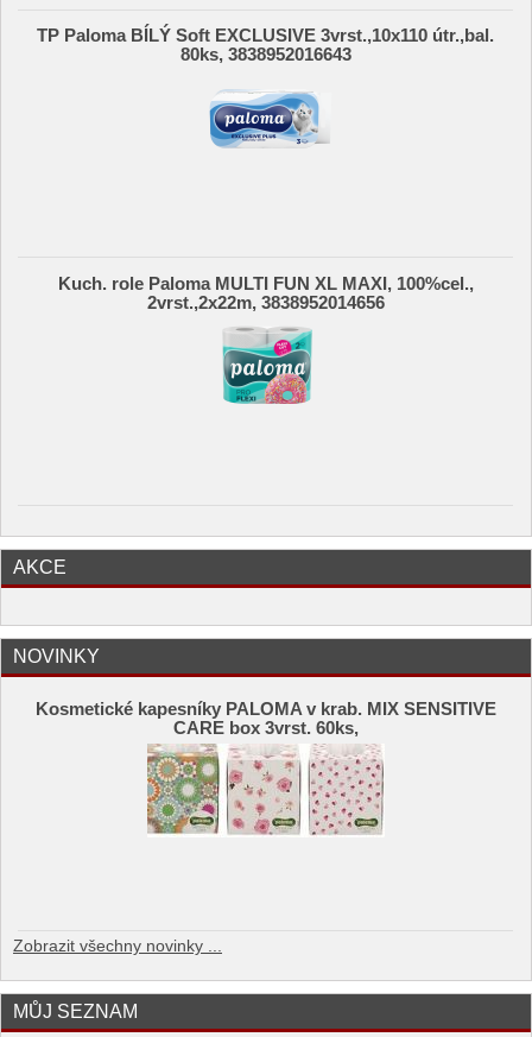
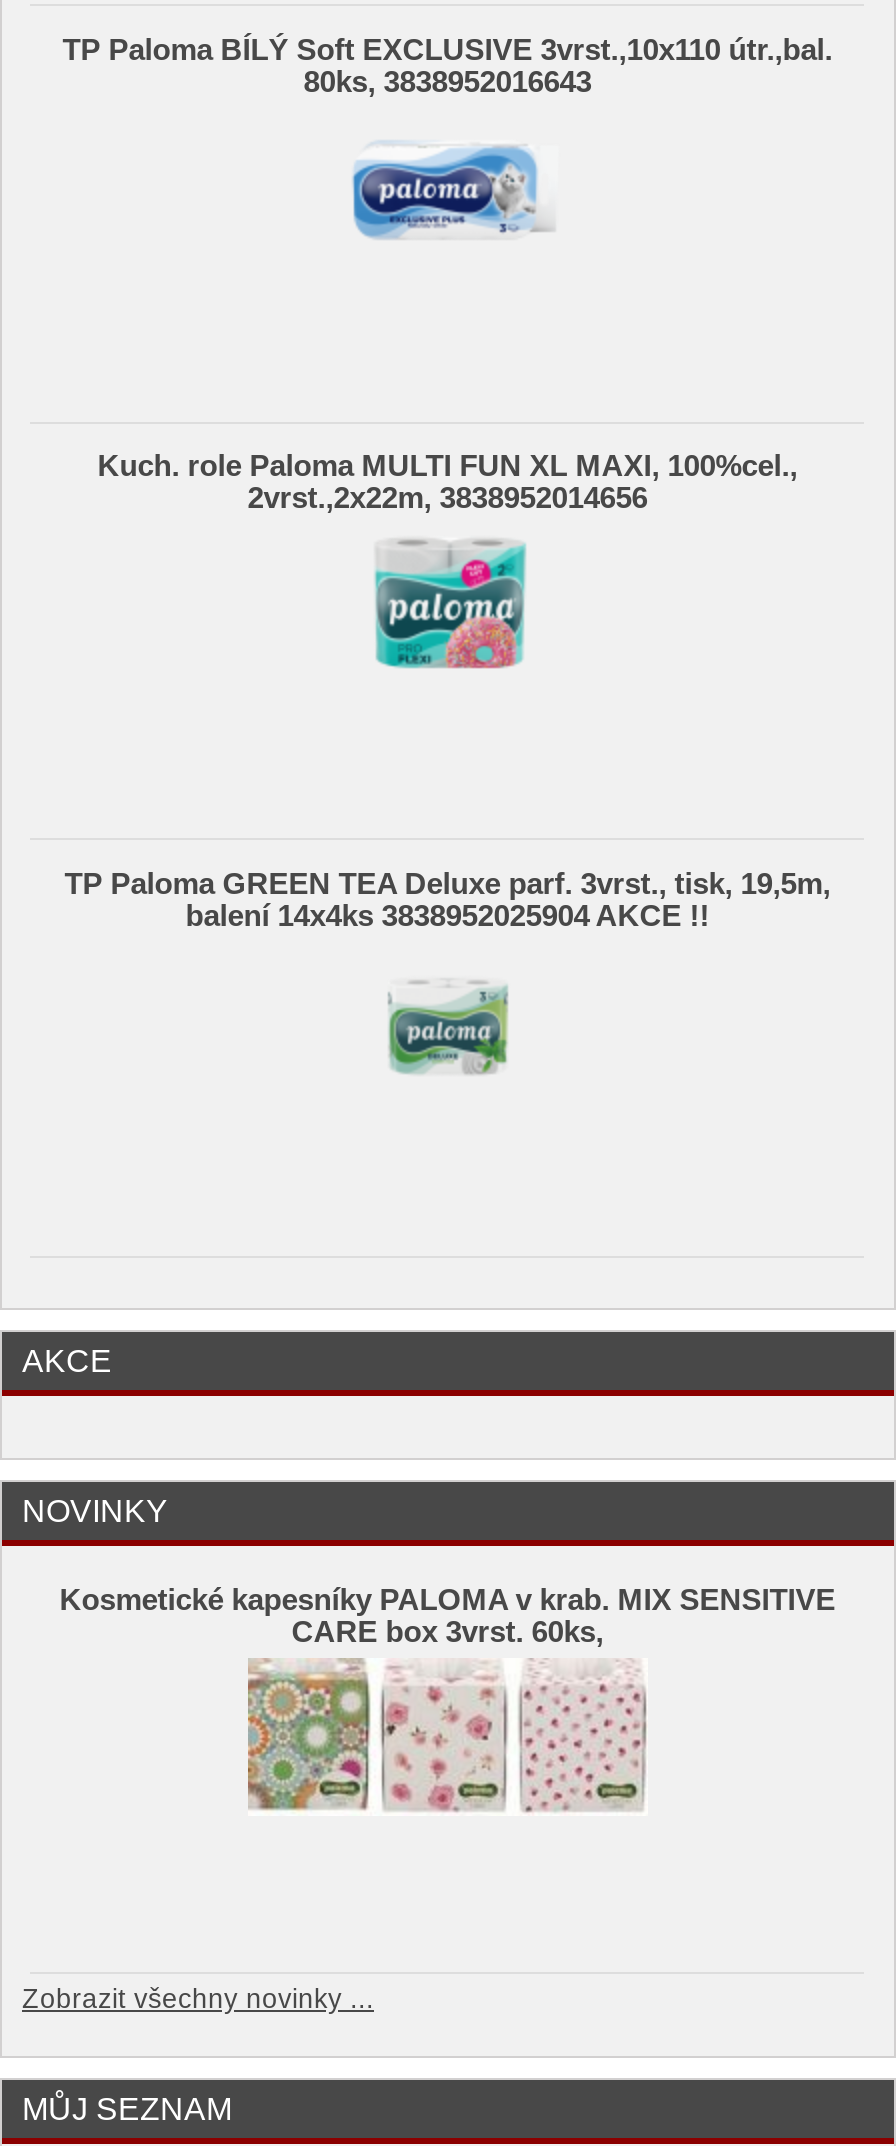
+ TP Paloma GREEN TEA Deluxe parf. 3vrst., tisk, 19,5m,
+ balení 14x4ks 3838952025904 AKCE !!

+ [image]
